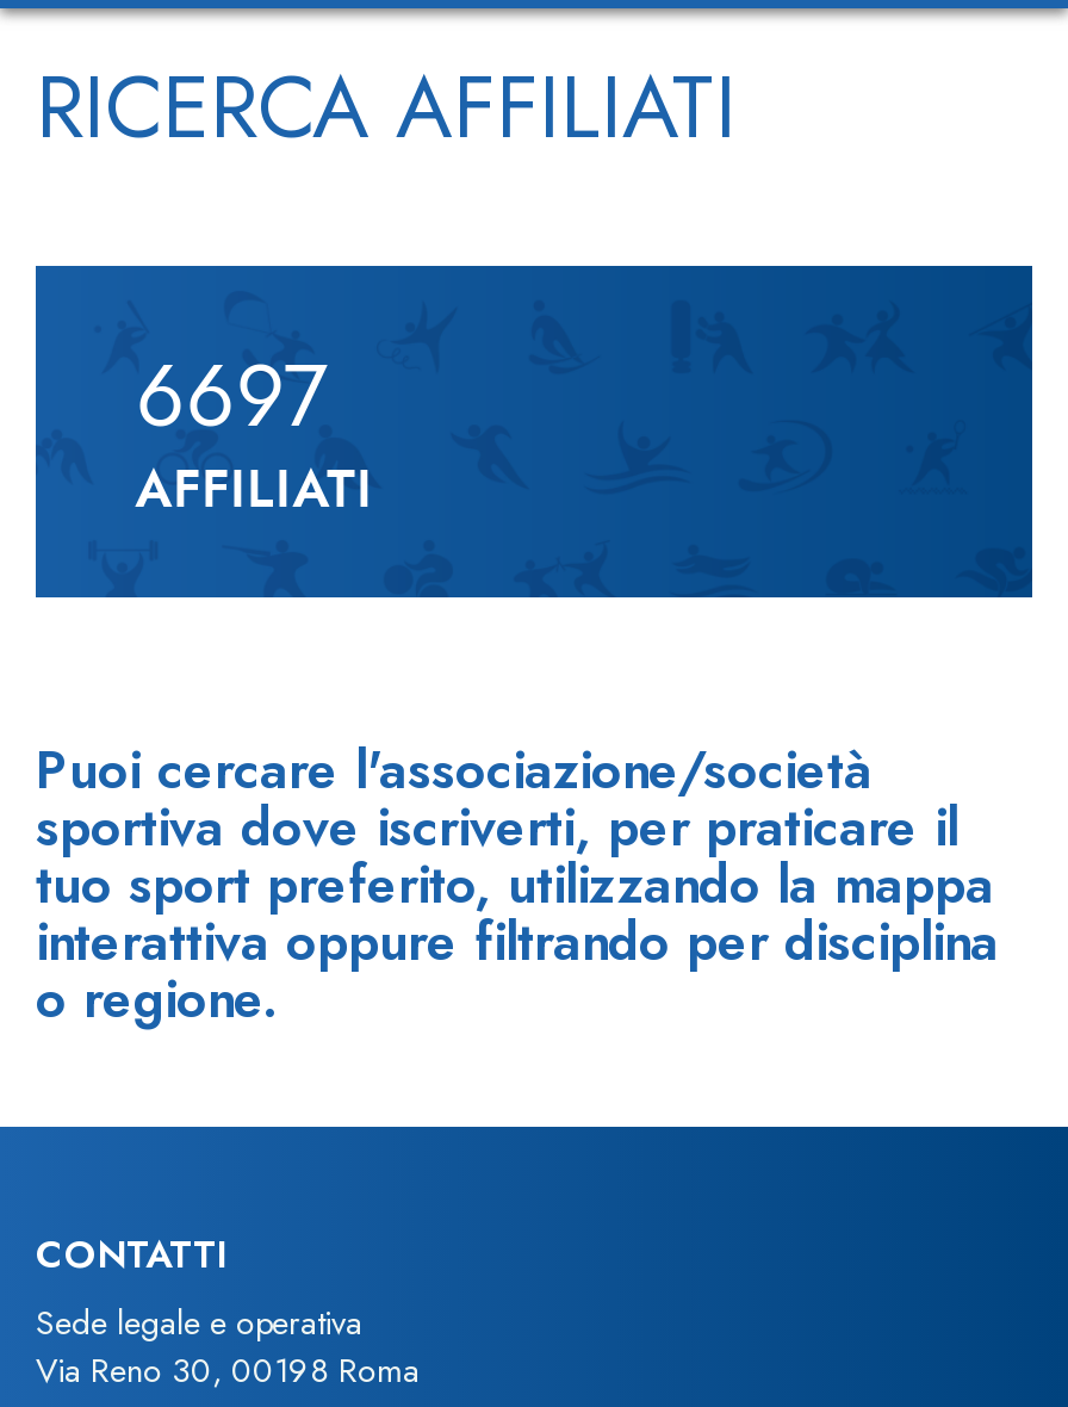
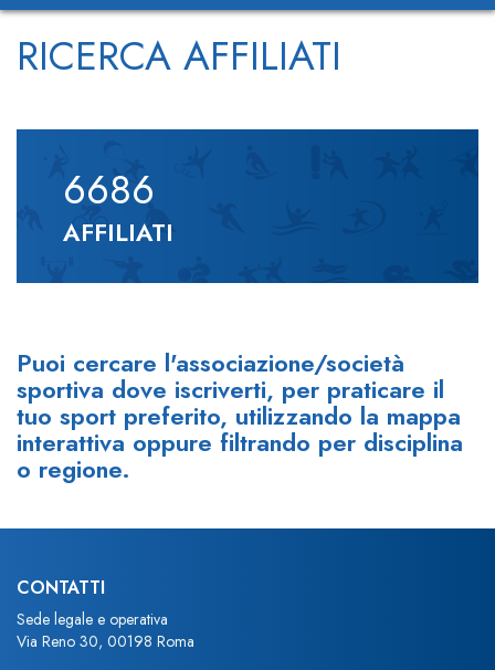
- 6697
+ 6686
